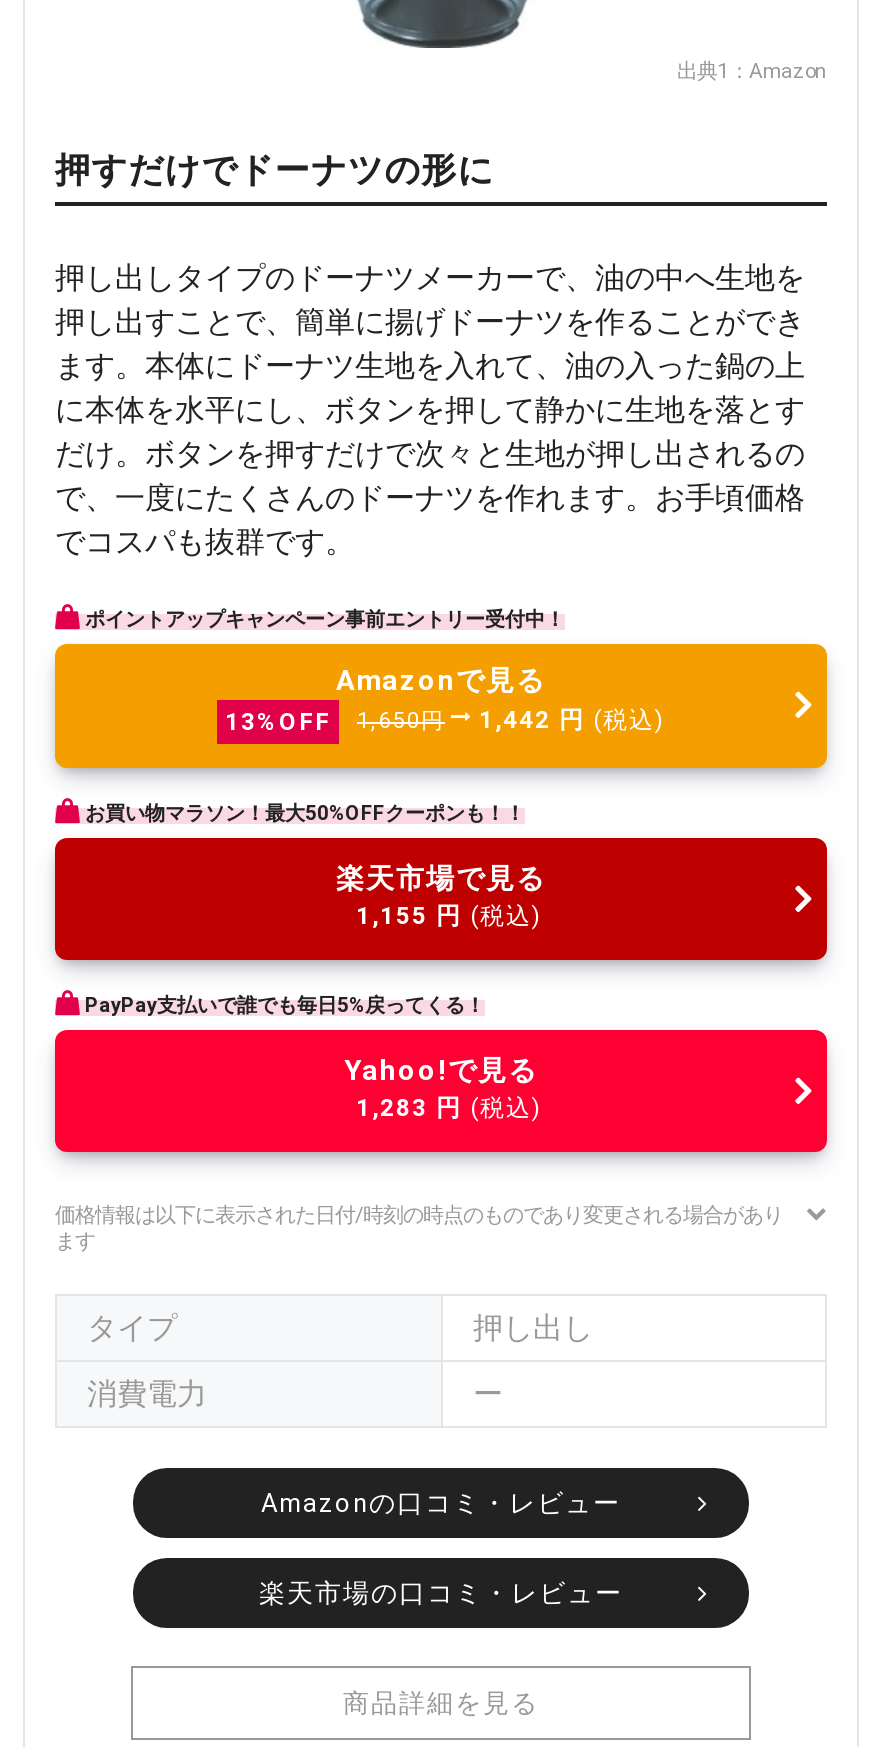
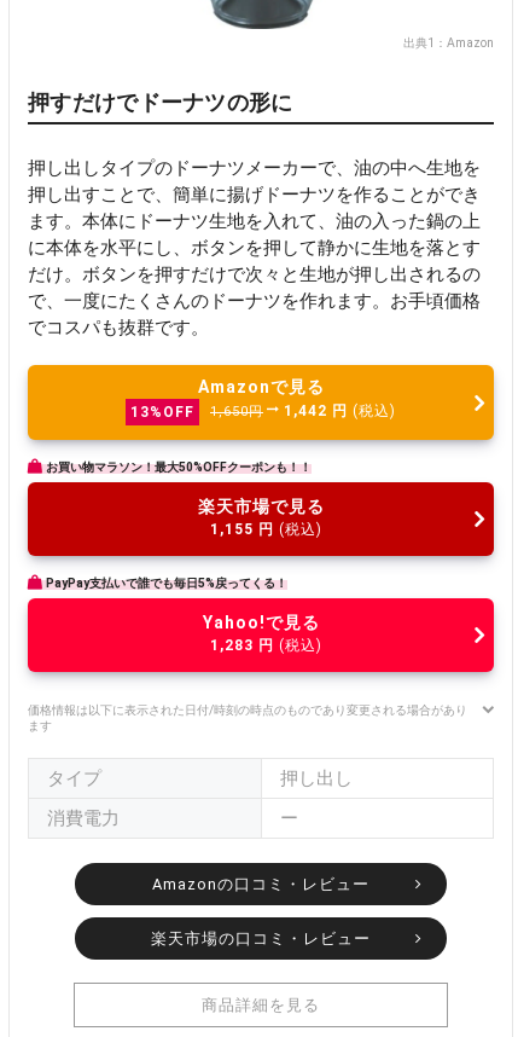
- ポイントアップキャンペーン事前エントリー受付中！
